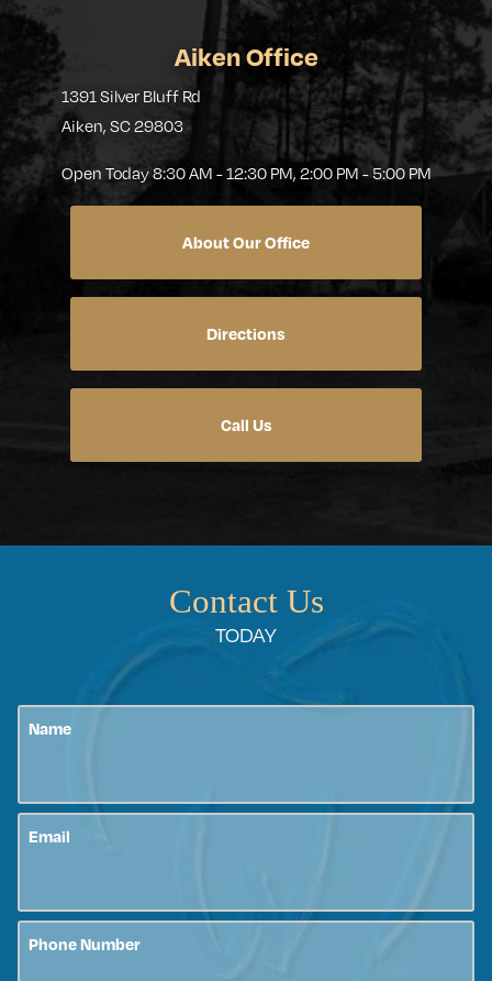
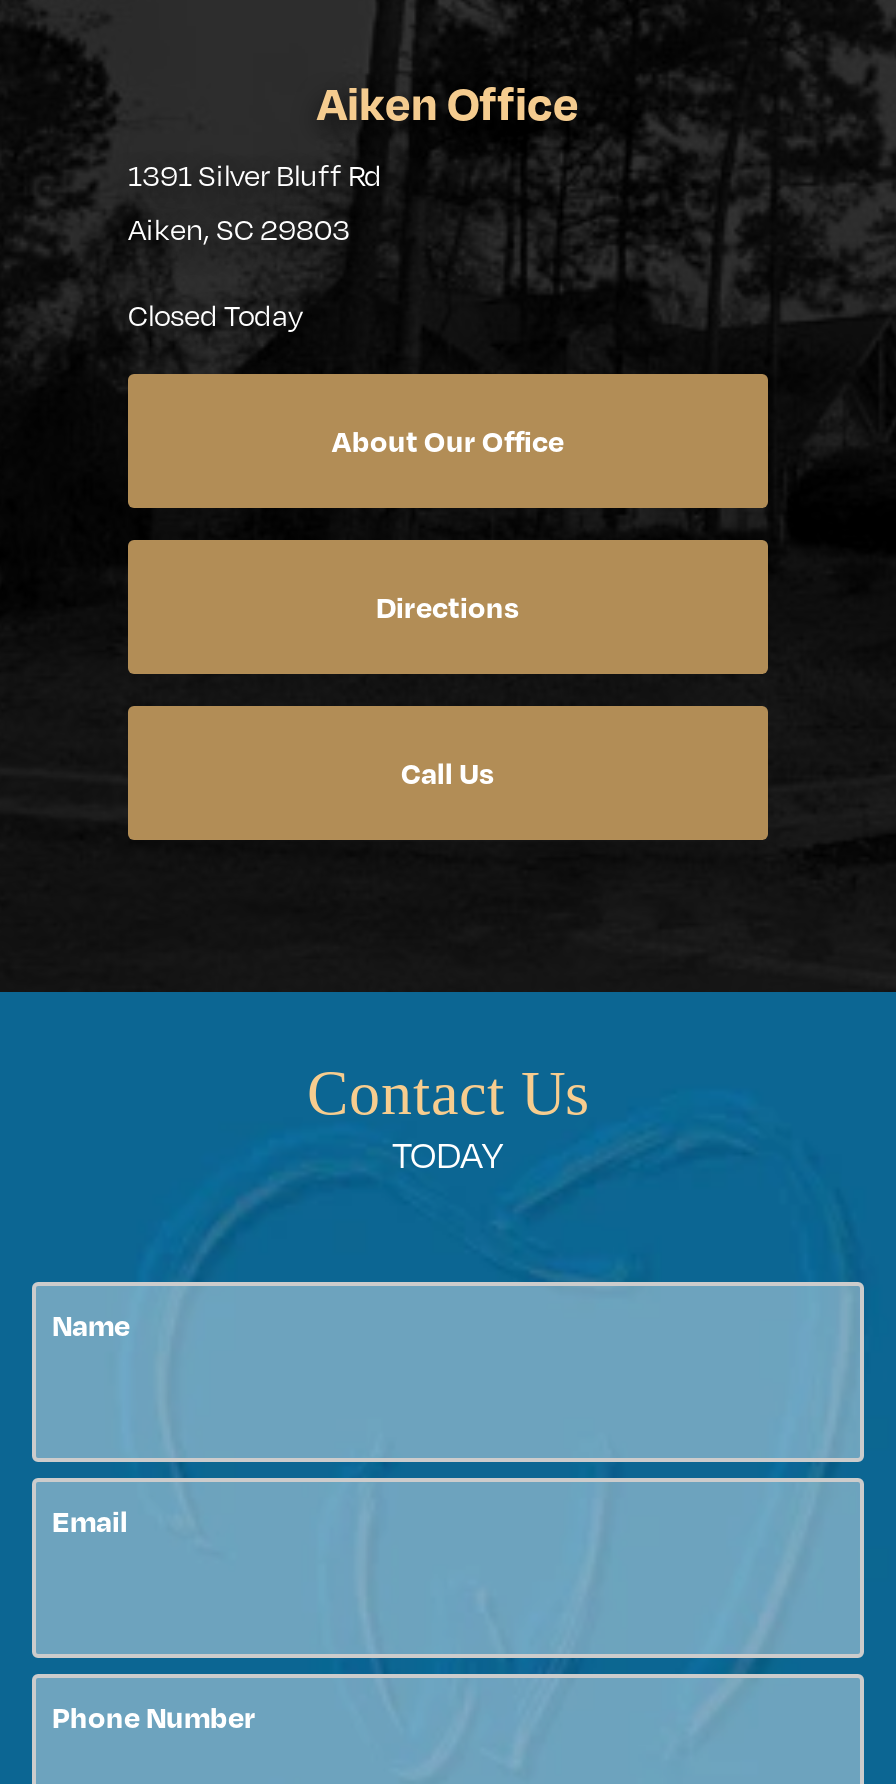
- Open Today 8:30 AM - 12:30 PM, 2:00 PM - 5:00 PM
+ Closed Today
